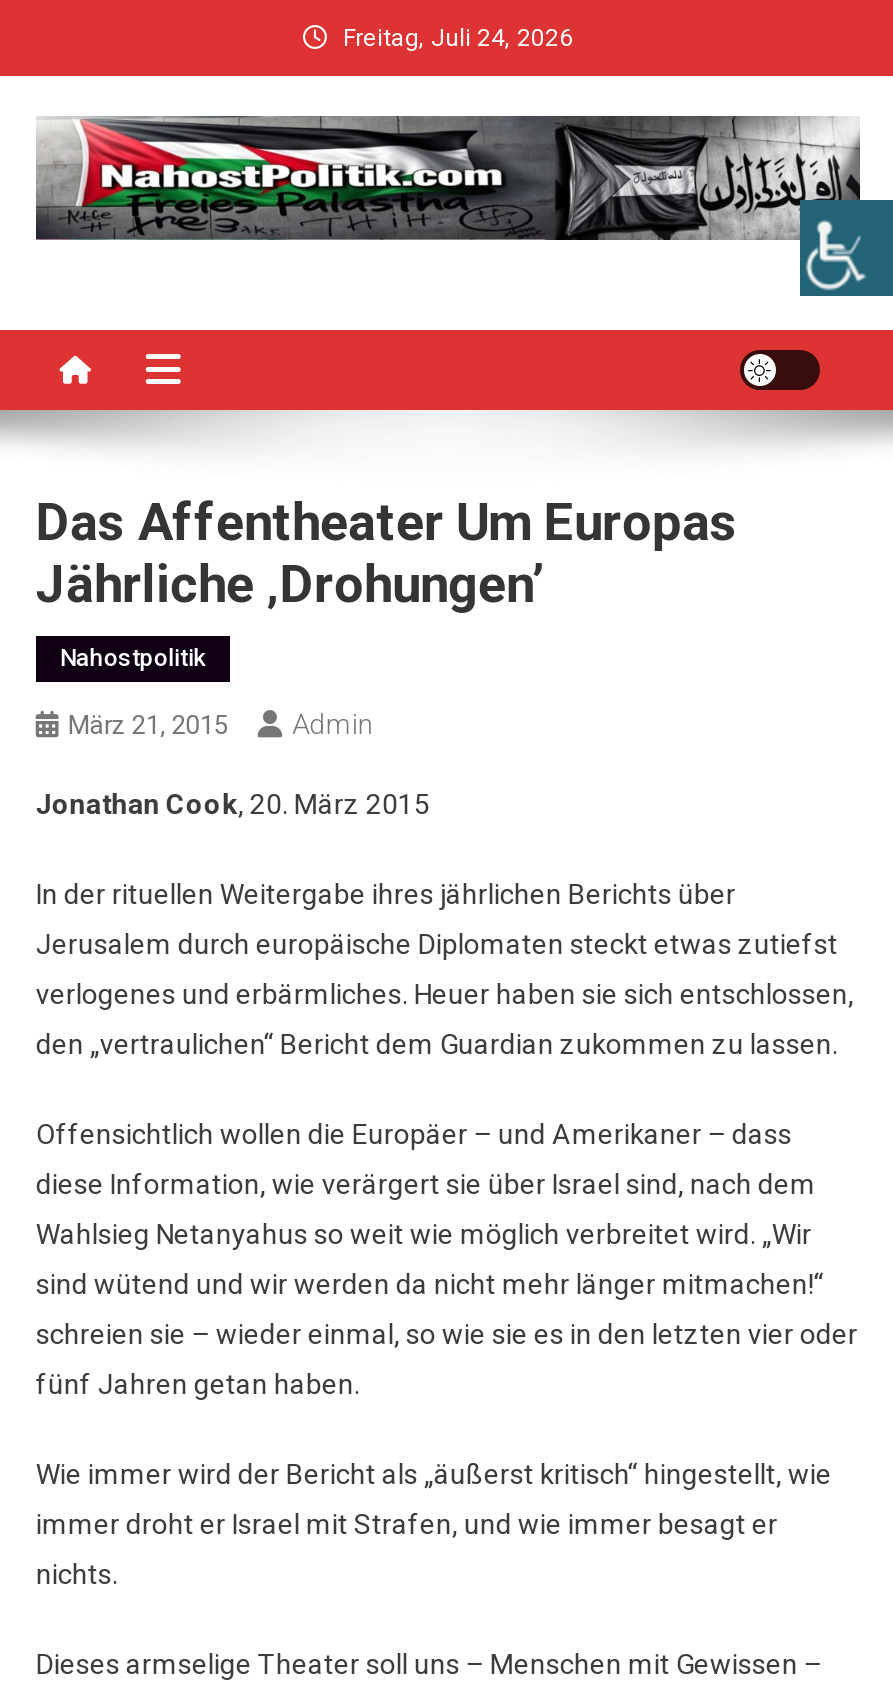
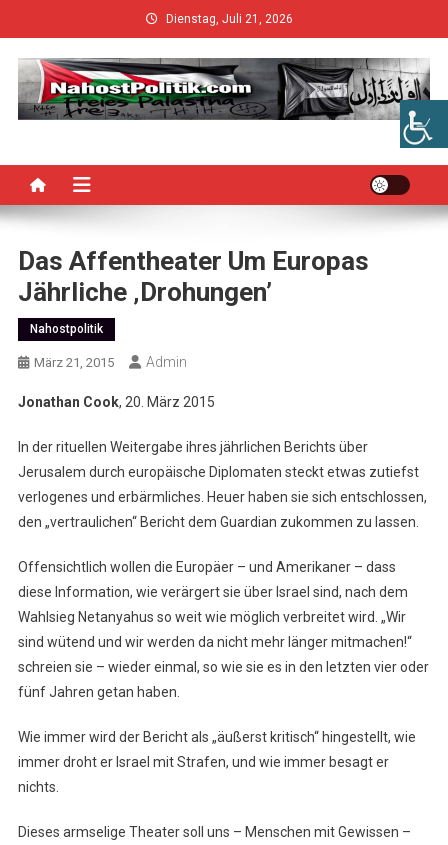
- Freitag, Juli 24, 2026
+ Dienstag, Juli 21, 2026
